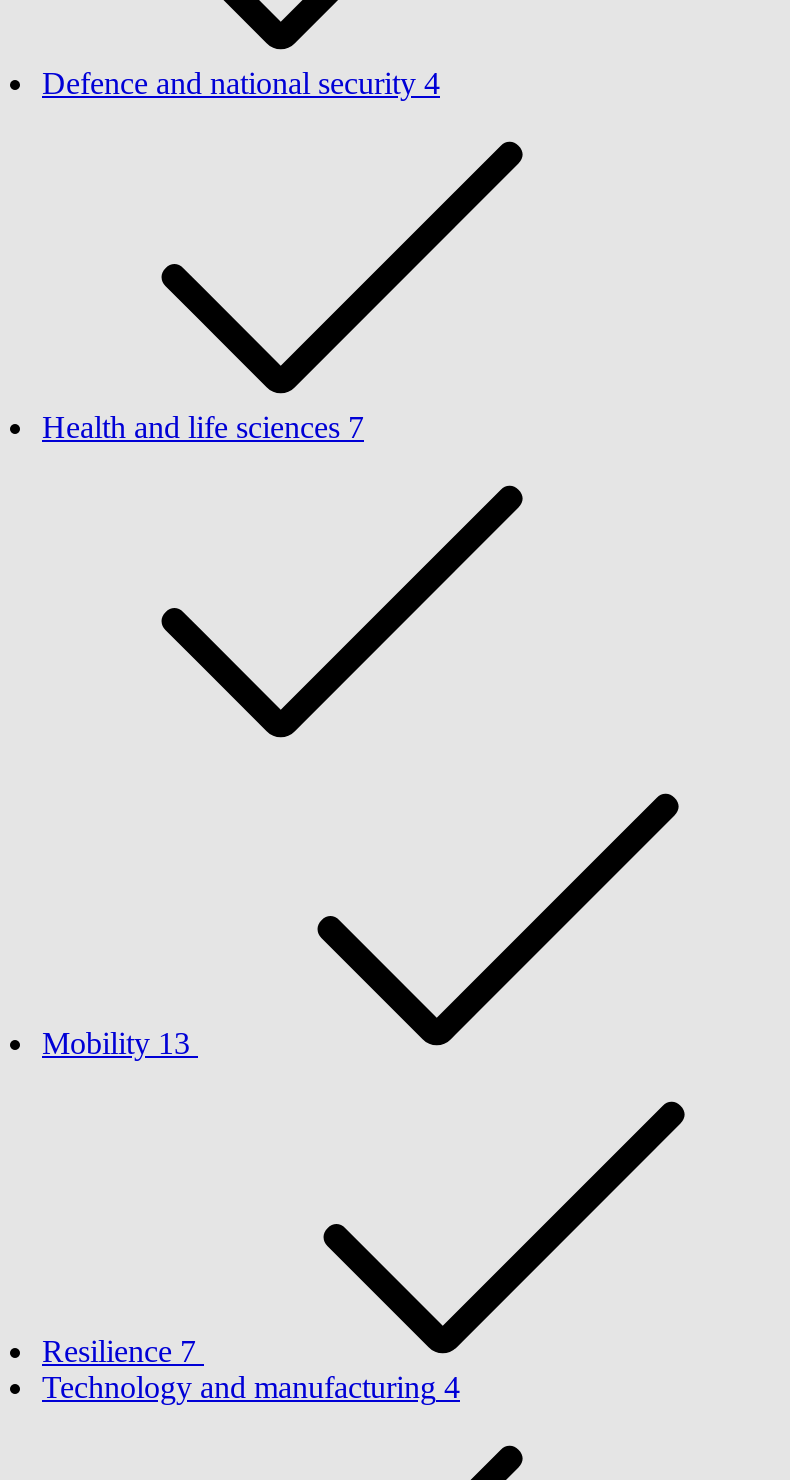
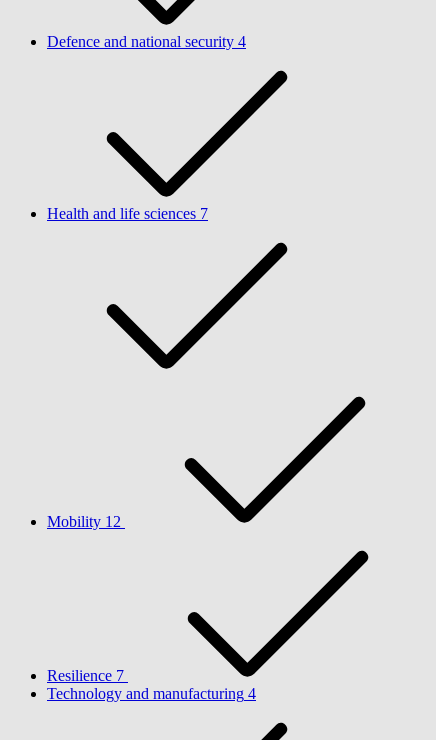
- Mobility 13
+ Mobility 12
